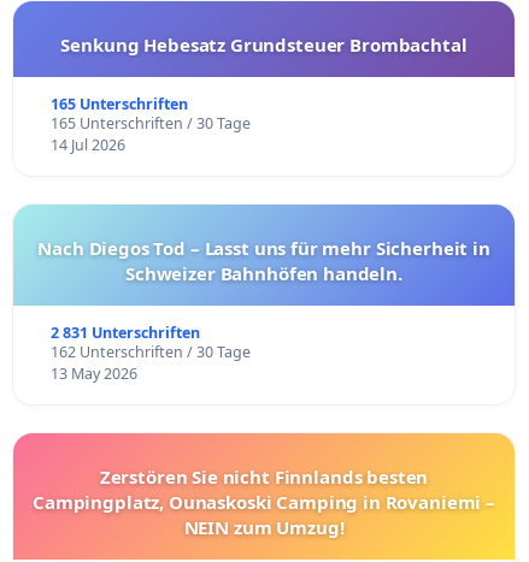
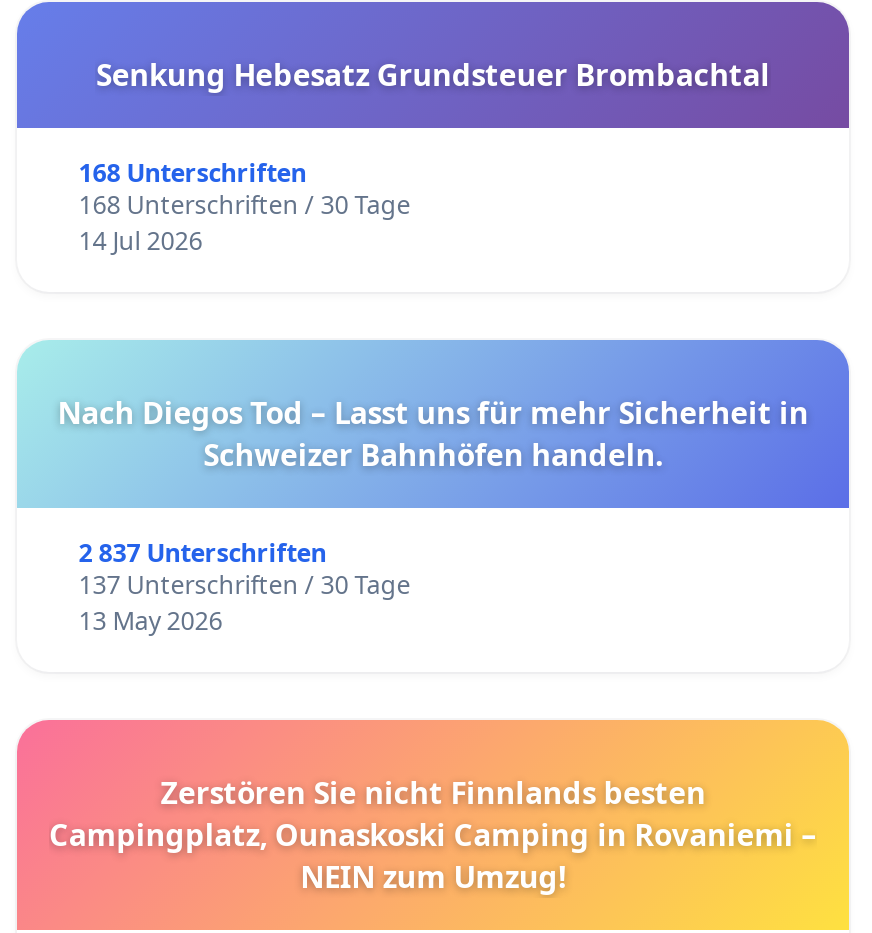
- 165 Unterschriften
+ 168 Unterschriften

- 165 Unterschriften / 30 Tage
+ 168 Unterschriften / 30 Tage

- 2 831 Unterschriften
+ 2 837 Unterschriften

- 162 Unterschriften / 30 Tage
+ 137 Unterschriften / 30 Tage
